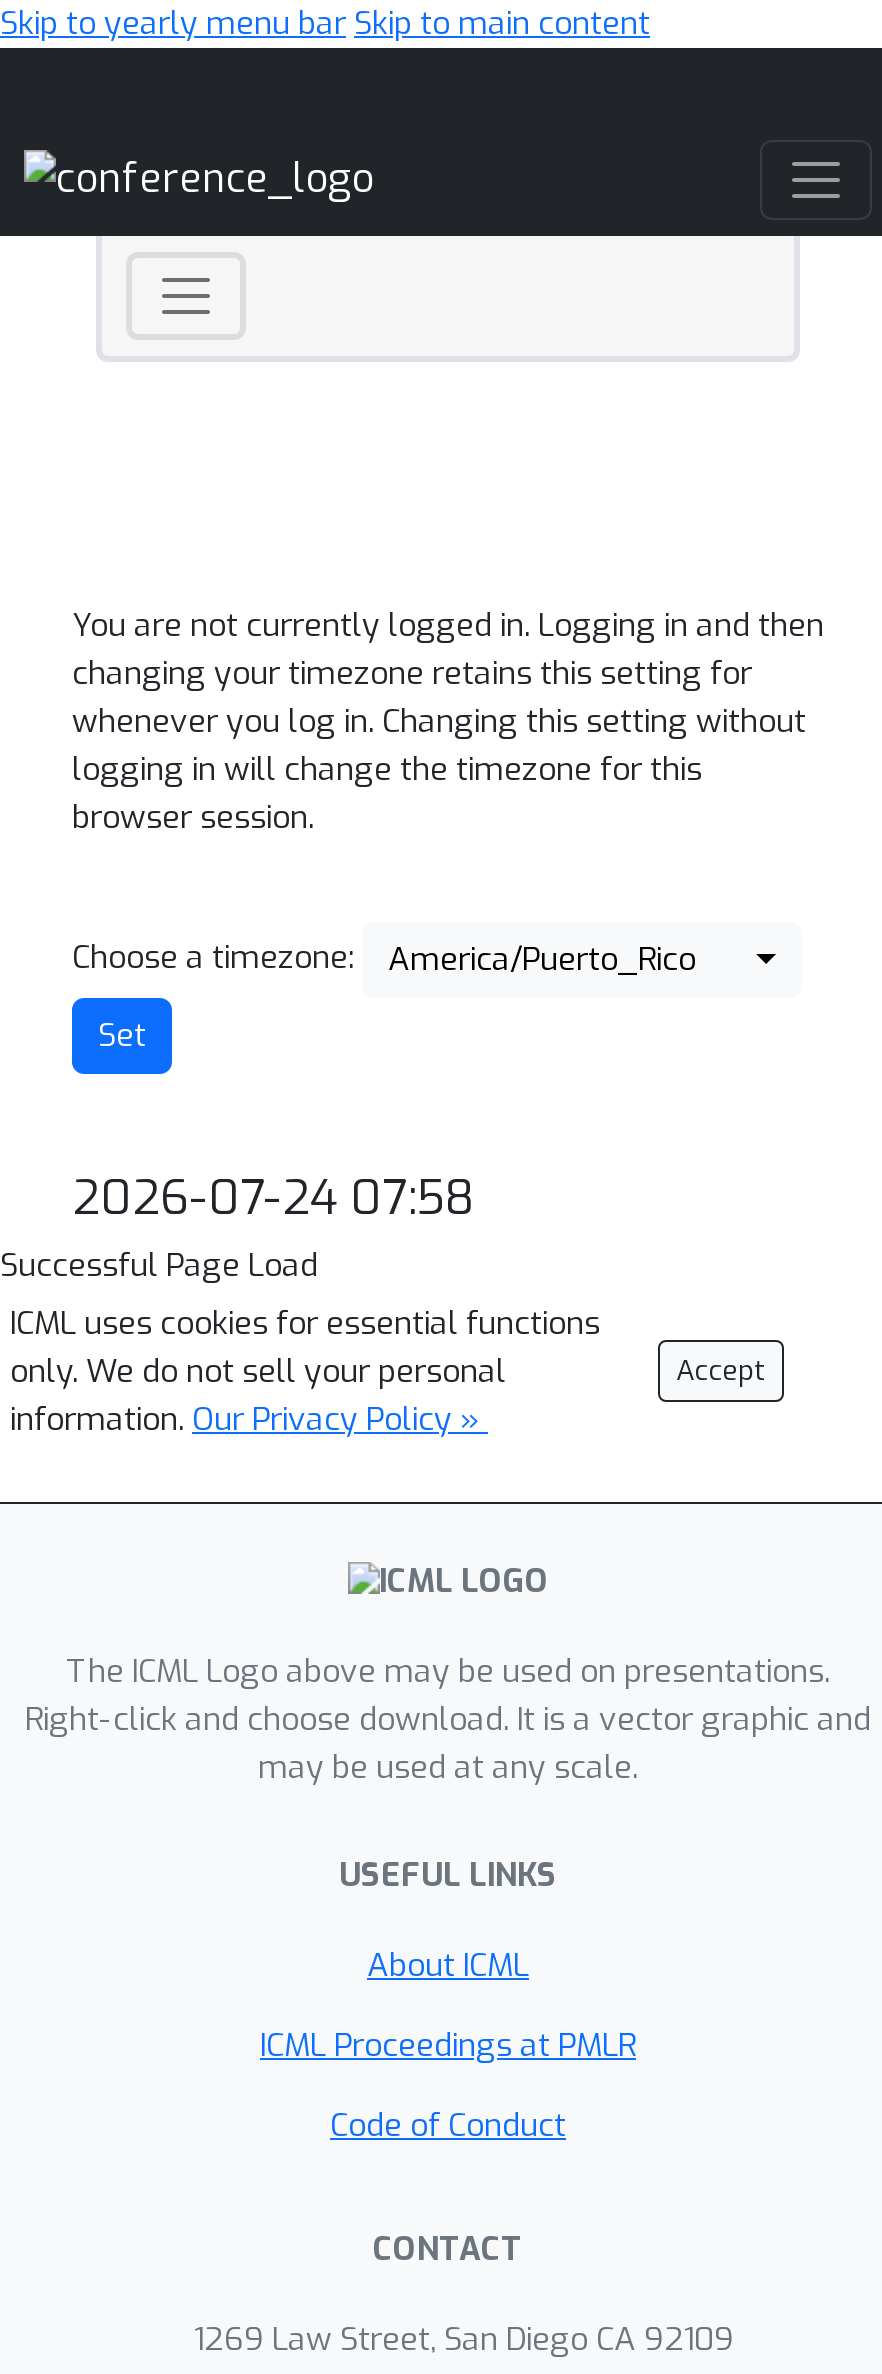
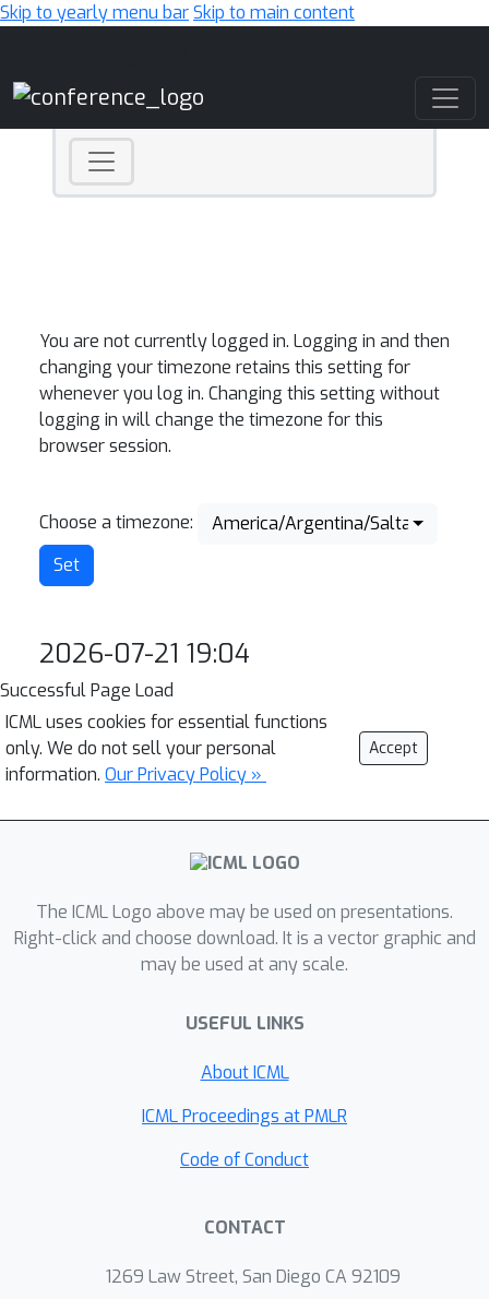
- America/Puerto_Rico
+ America/Argentina/Salta

- 2026-07-24 07:58
+ 2026-07-21 19:04
